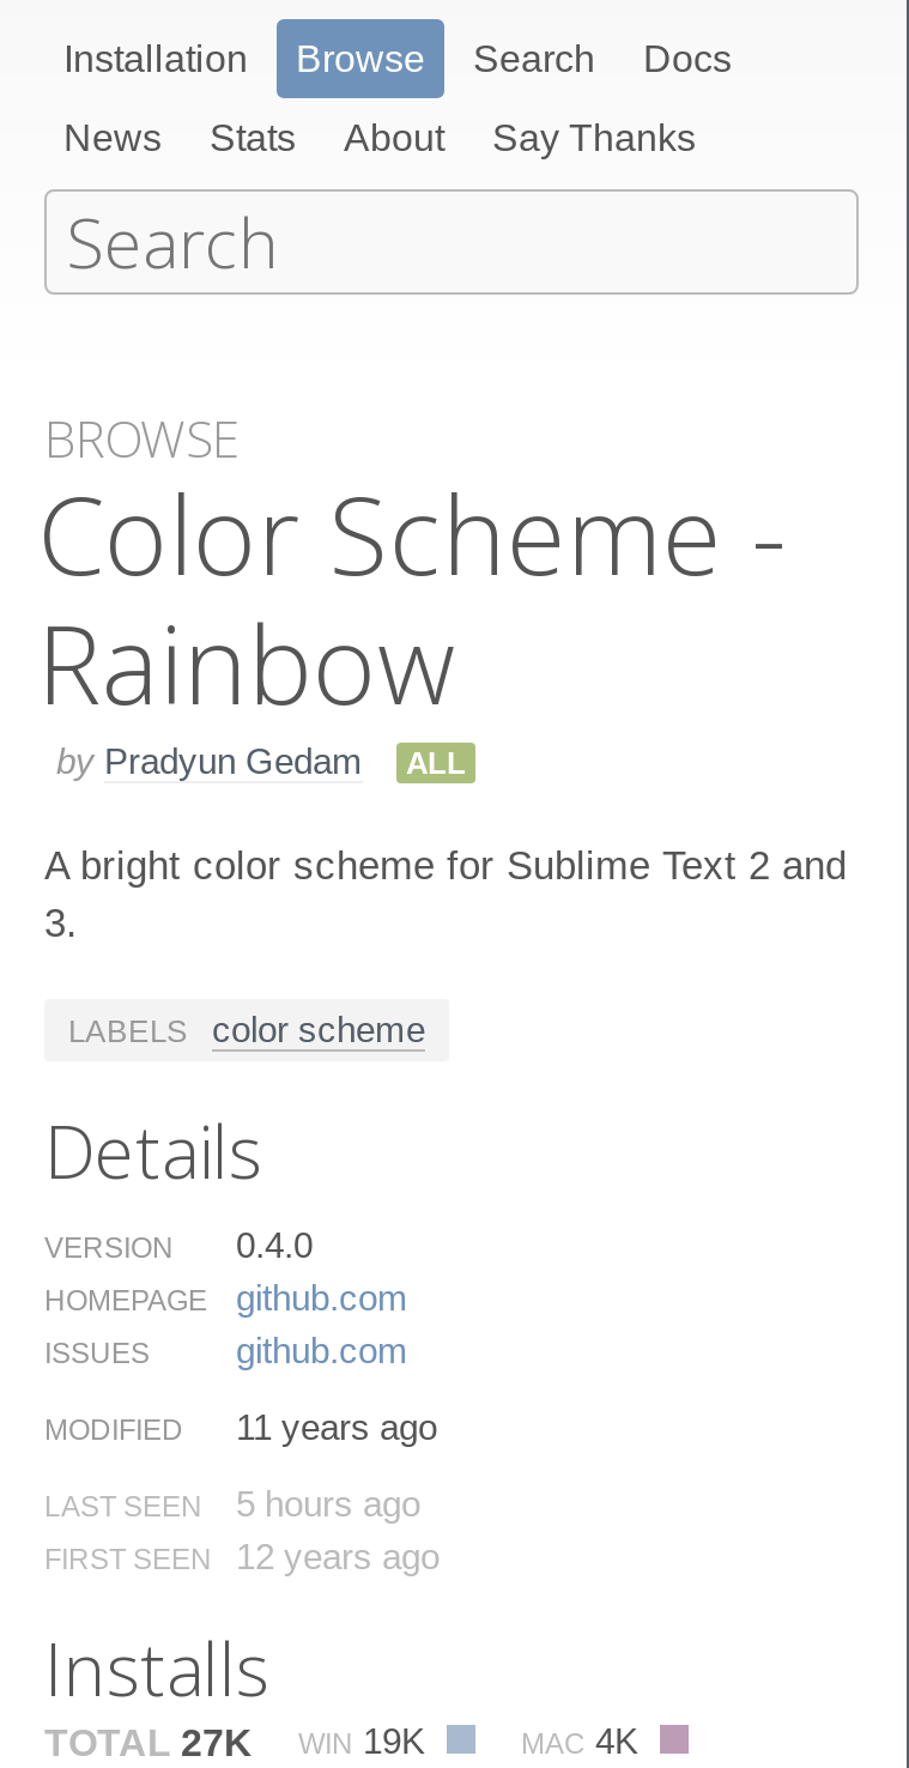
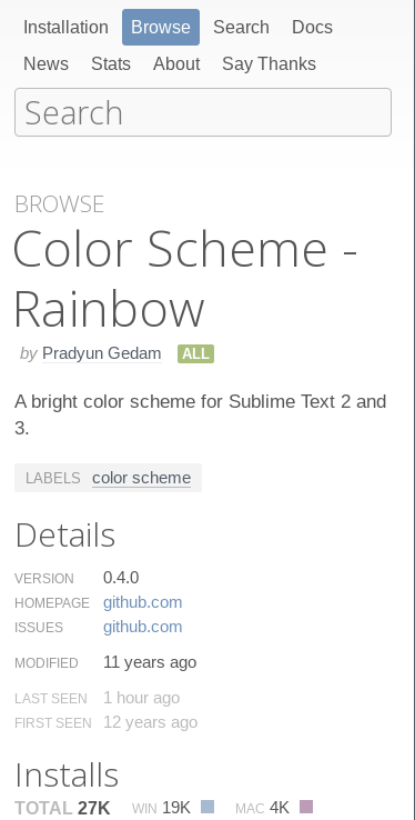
- LAST SEEN 5 hours ago
+ LAST SEEN 1 hour ago
